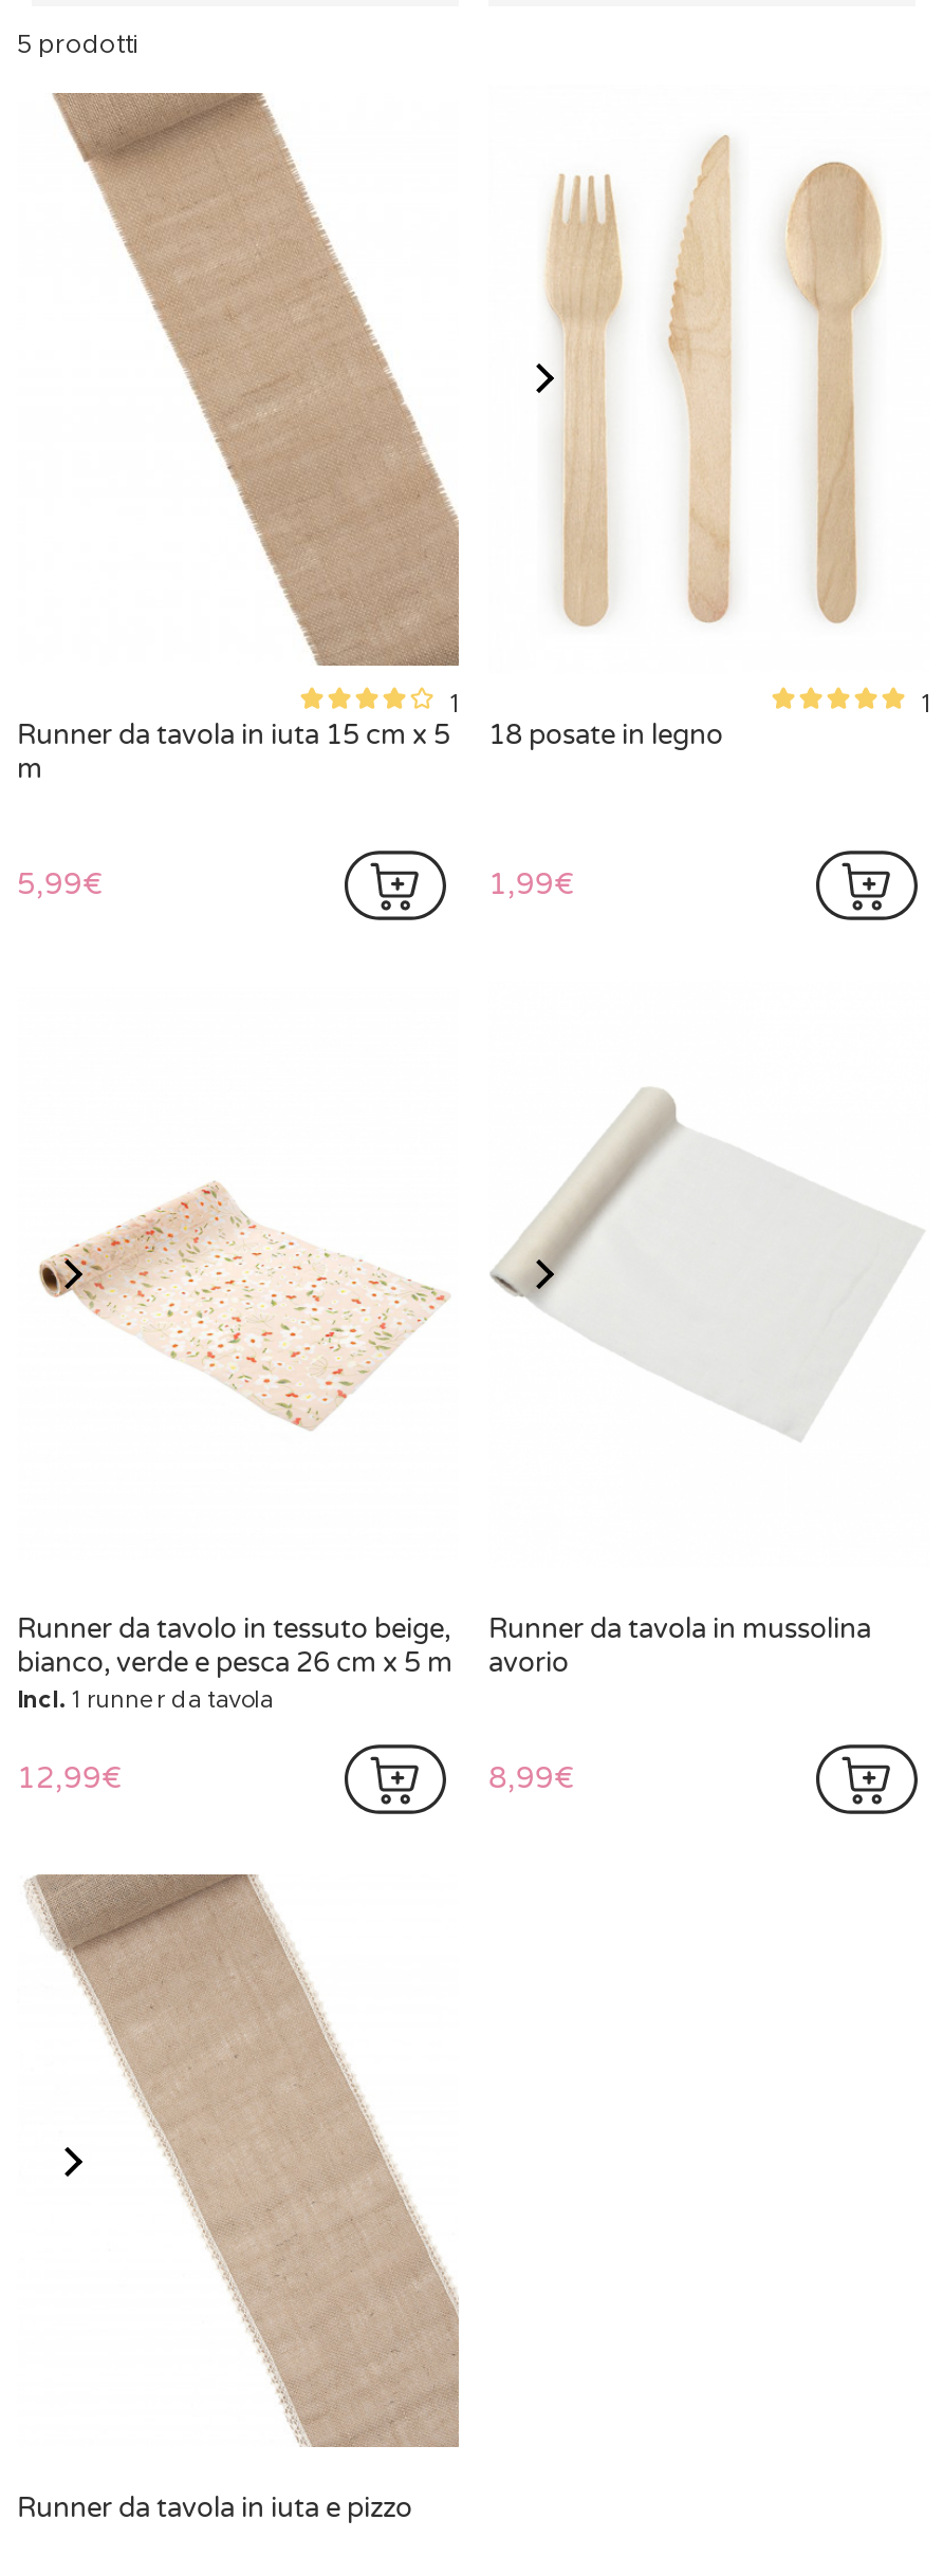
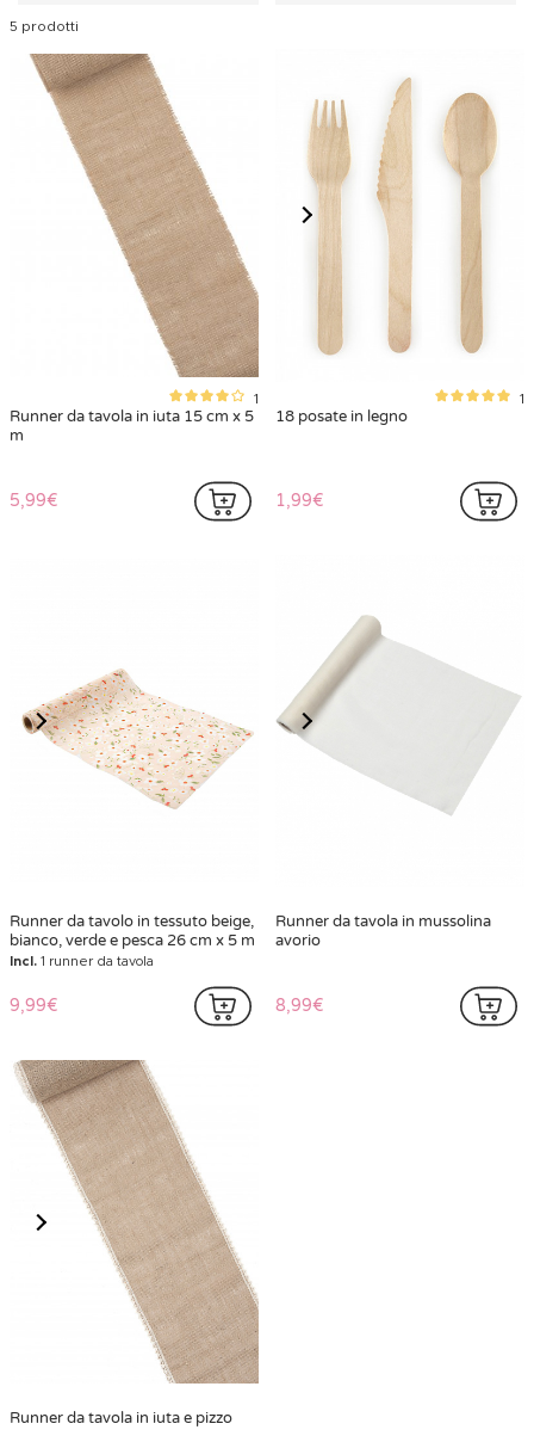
- 12,99€
+ 9,99€
